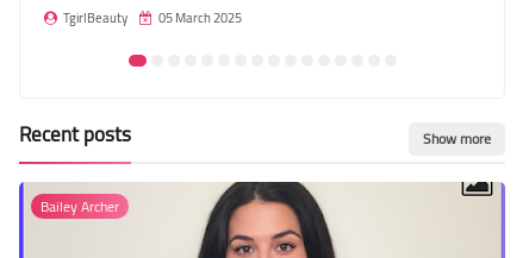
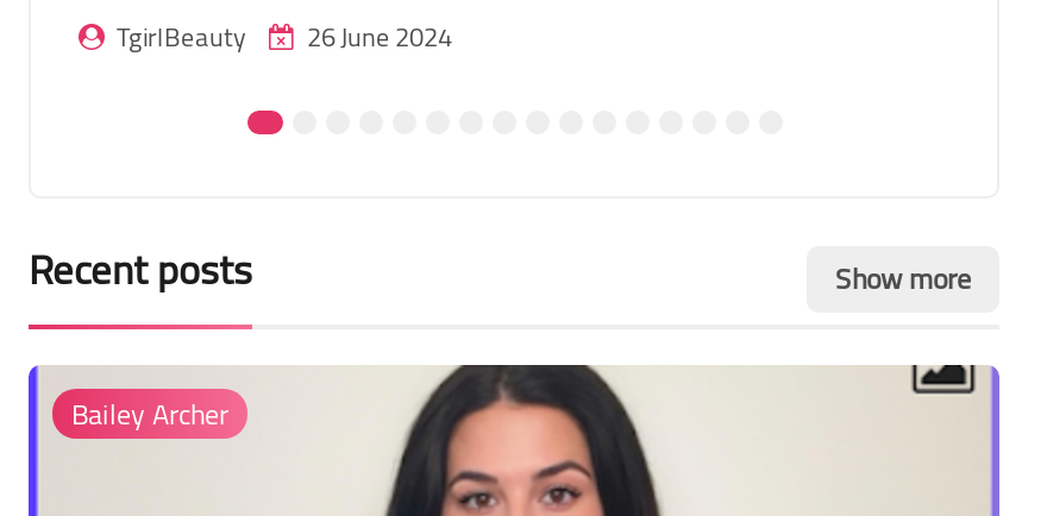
- TgirlBeauty 05 March 2025
+ TgirlBeauty 26 June 2024
